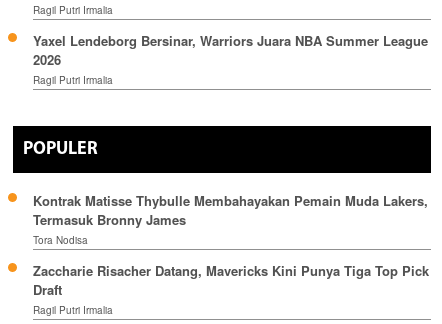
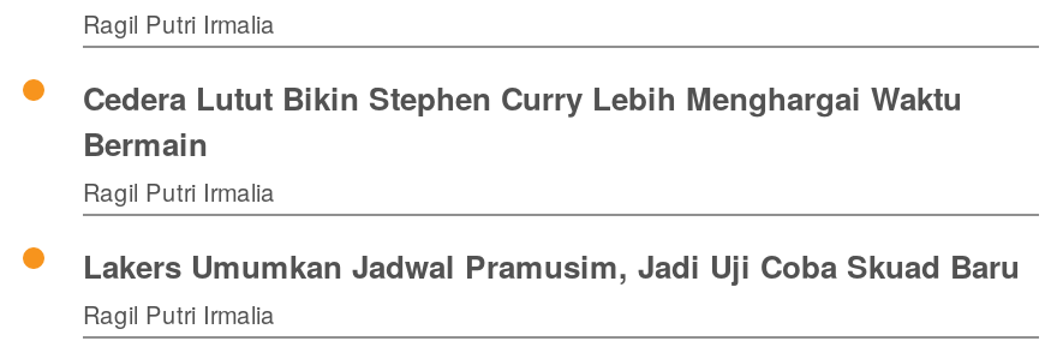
- Yaxel Lendeborg Bersinar, Warriors Juara NBA Summer League
- 2026
+ Cedera Lutut Bikin Stephen Curry Lebih Menghargai Waktu
+ Bermain

- POPULER
- Kontrak Matisse Thybulle Membahayakan Pemain Muda Lakers,
- Termasuk Bronny James
- Tora Nodisa
- Zaccharie Risacher Datang, Mavericks Kini Punya Tiga Top Pick
- Draft
+ Lakers Umumkan Jadwal Pramusim, Jadi Uji Coba Skuad Baru
